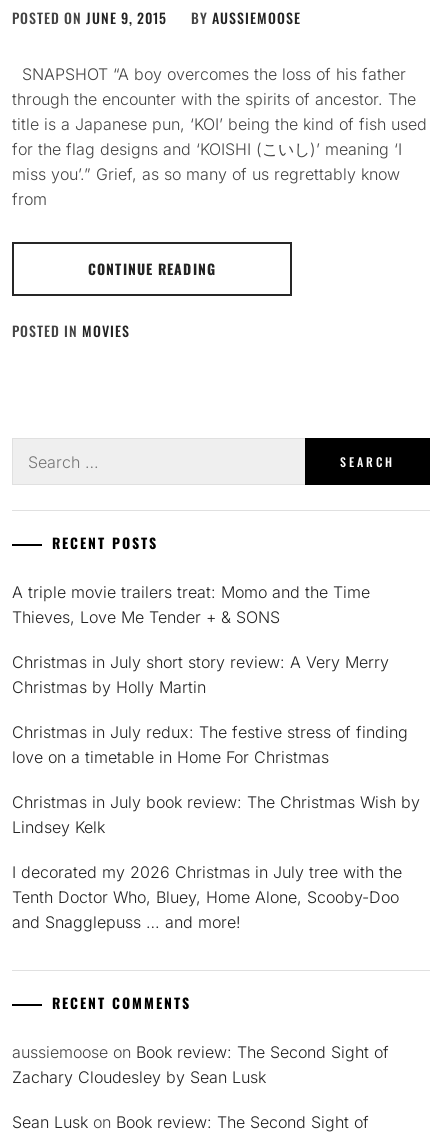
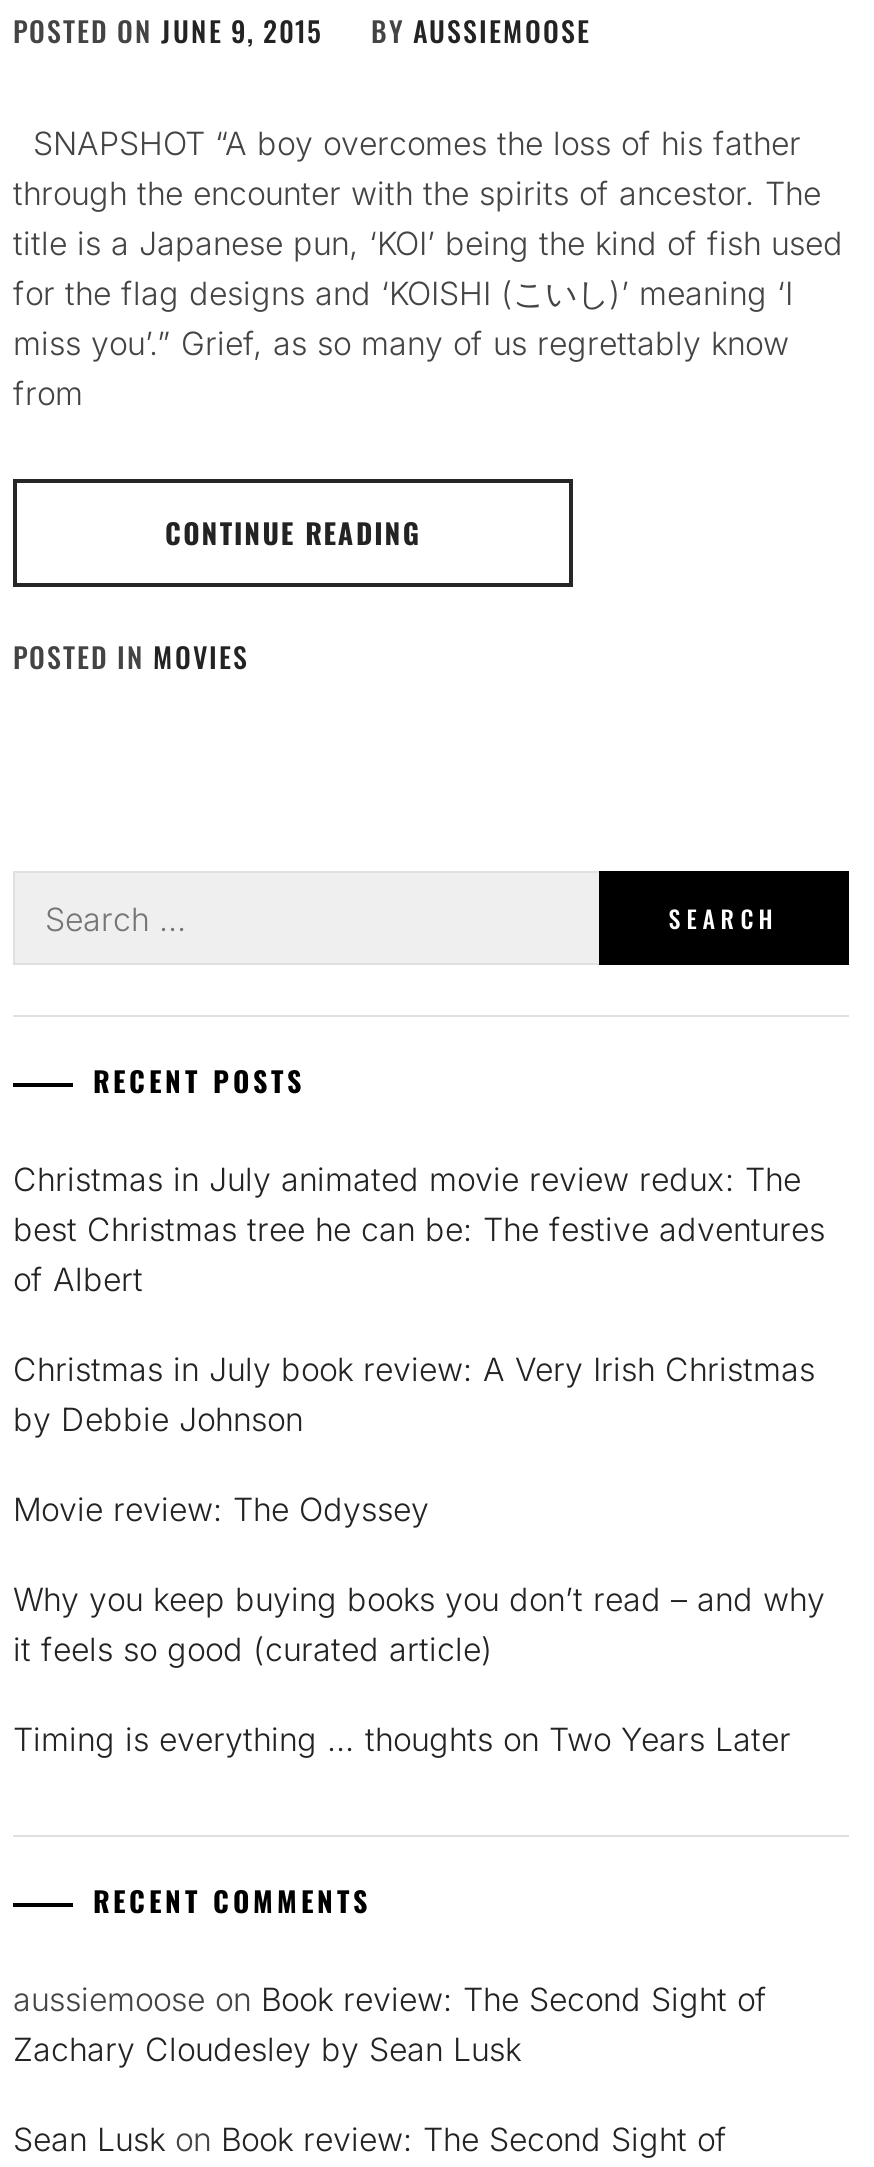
- A triple movie trailers treat: Momo and the Time
- Thieves, Love Me Tender + & SONS
+ Christmas in July animated movie review redux: The
+ best Christmas tree he can be: The festive adventures
+ of Albert

- Christmas in July short story review: A Very Merry
- Christmas by Holly Martin
+ Christmas in July book review: A Very Irish Christmas
+ by Debbie Johnson

- Christmas in July redux: The festive stress of finding
- love on a timetable in Home For Christmas
+ Movie review: The Odyssey

- Christmas in July book review: The Christmas Wish by
- Lindsey Kelk
+ Why you keep buying books you don’t read – and why
+ it feels so good (curated article)

- I decorated my 2026 Christmas in July tree with the
- Tenth Doctor Who, Bluey, Home Alone, Scooby-Doo
- and Snagglepuss … and more!
+ Timing is everything … thoughts on Two Years Later
